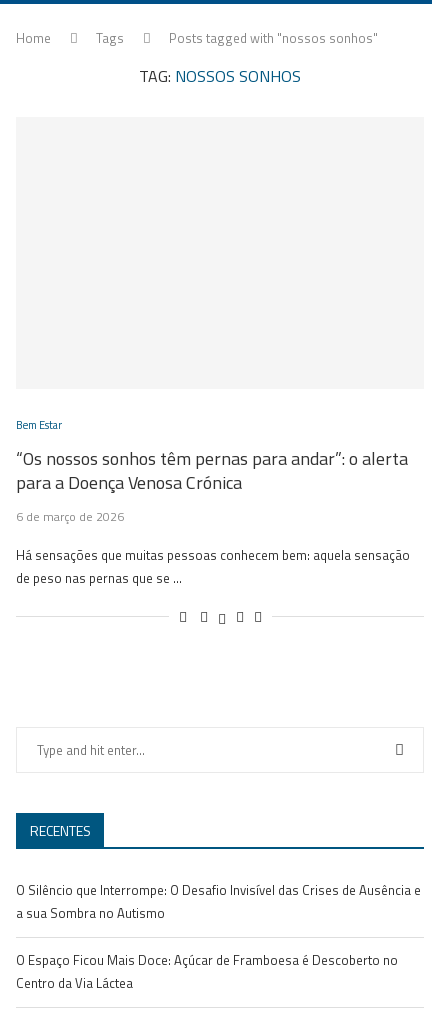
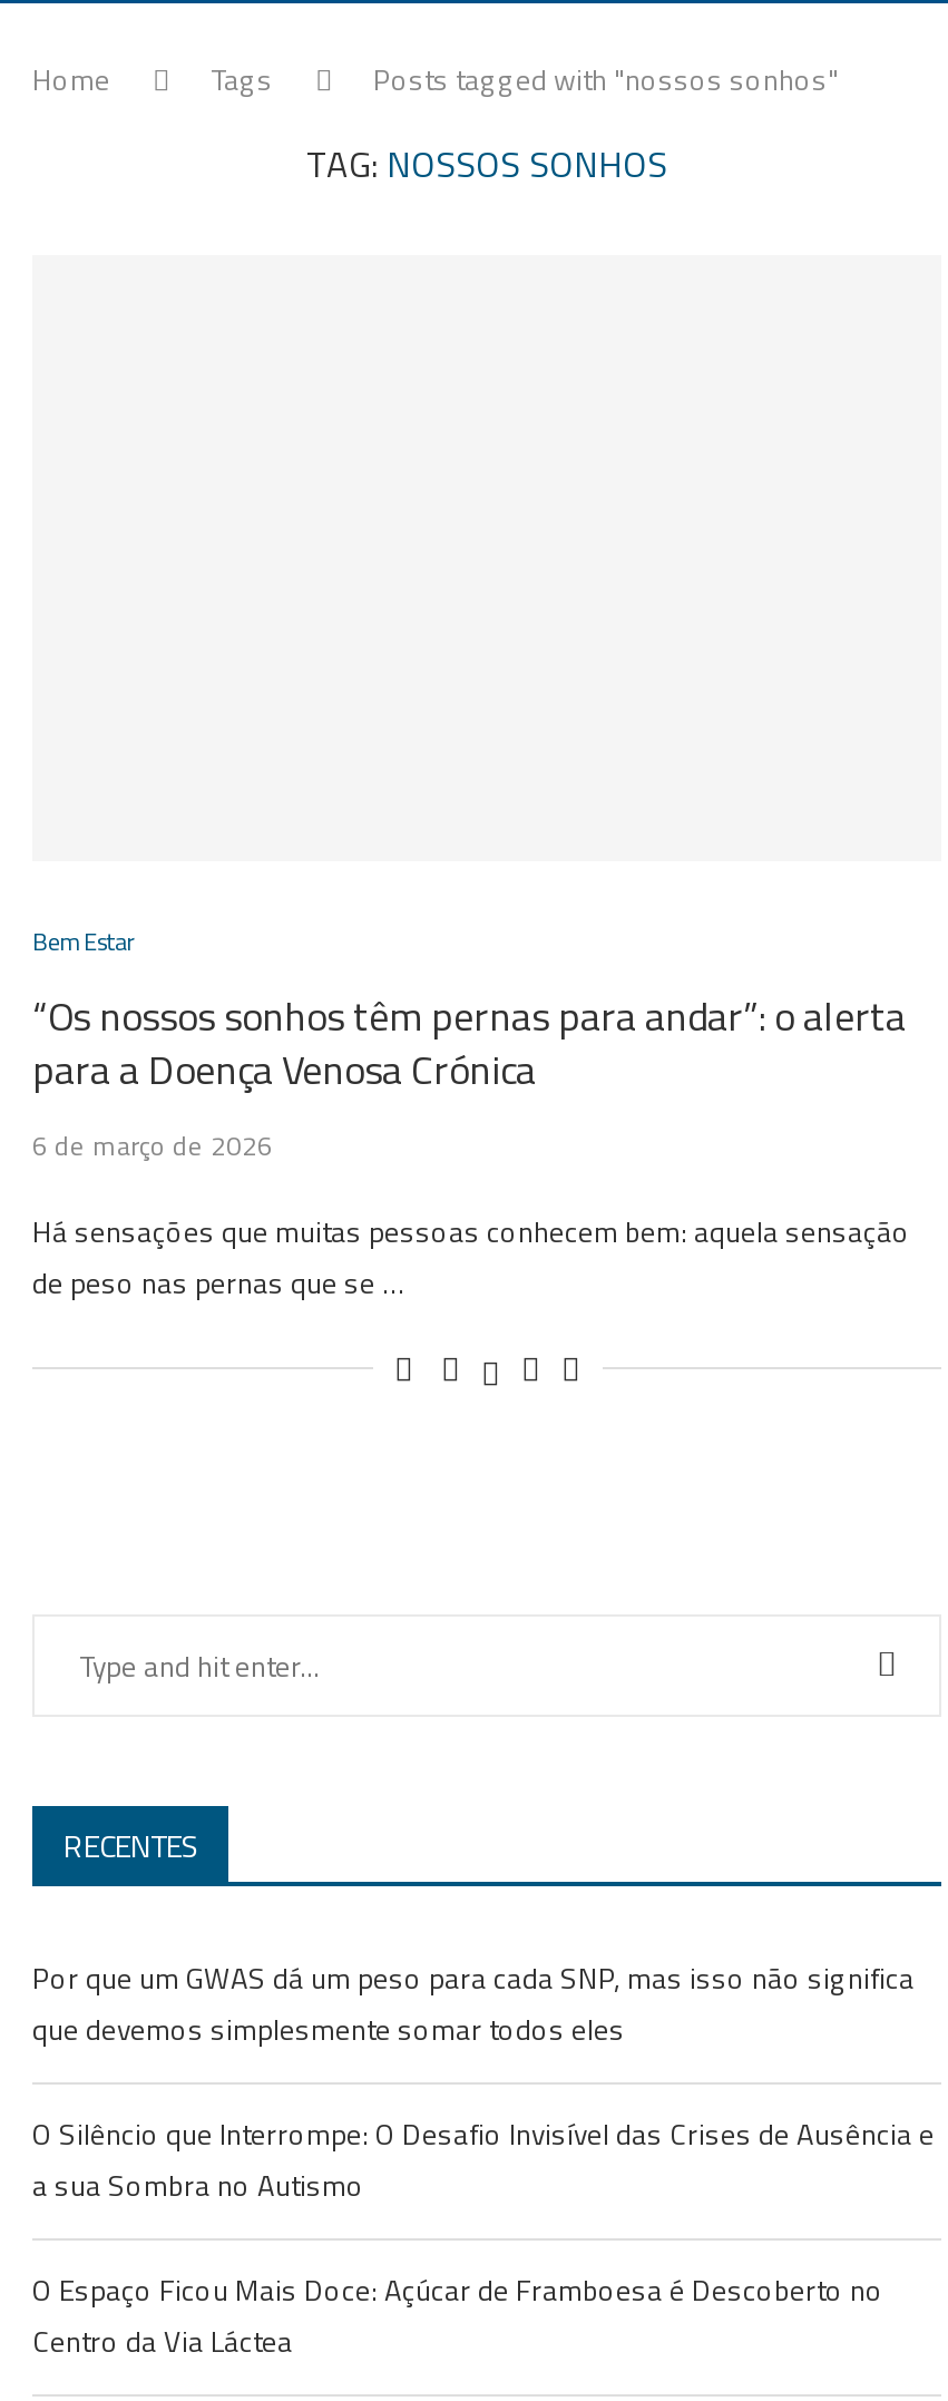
+ Por que um GWAS dá um peso para cada SNP, mas isso não significa
+ que devemos simplesmente somar todos eles
